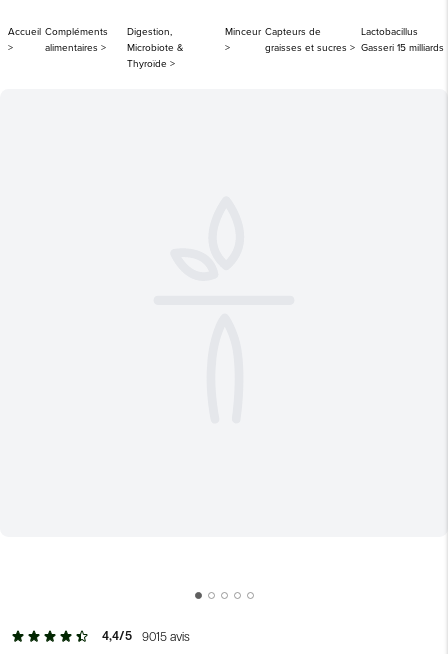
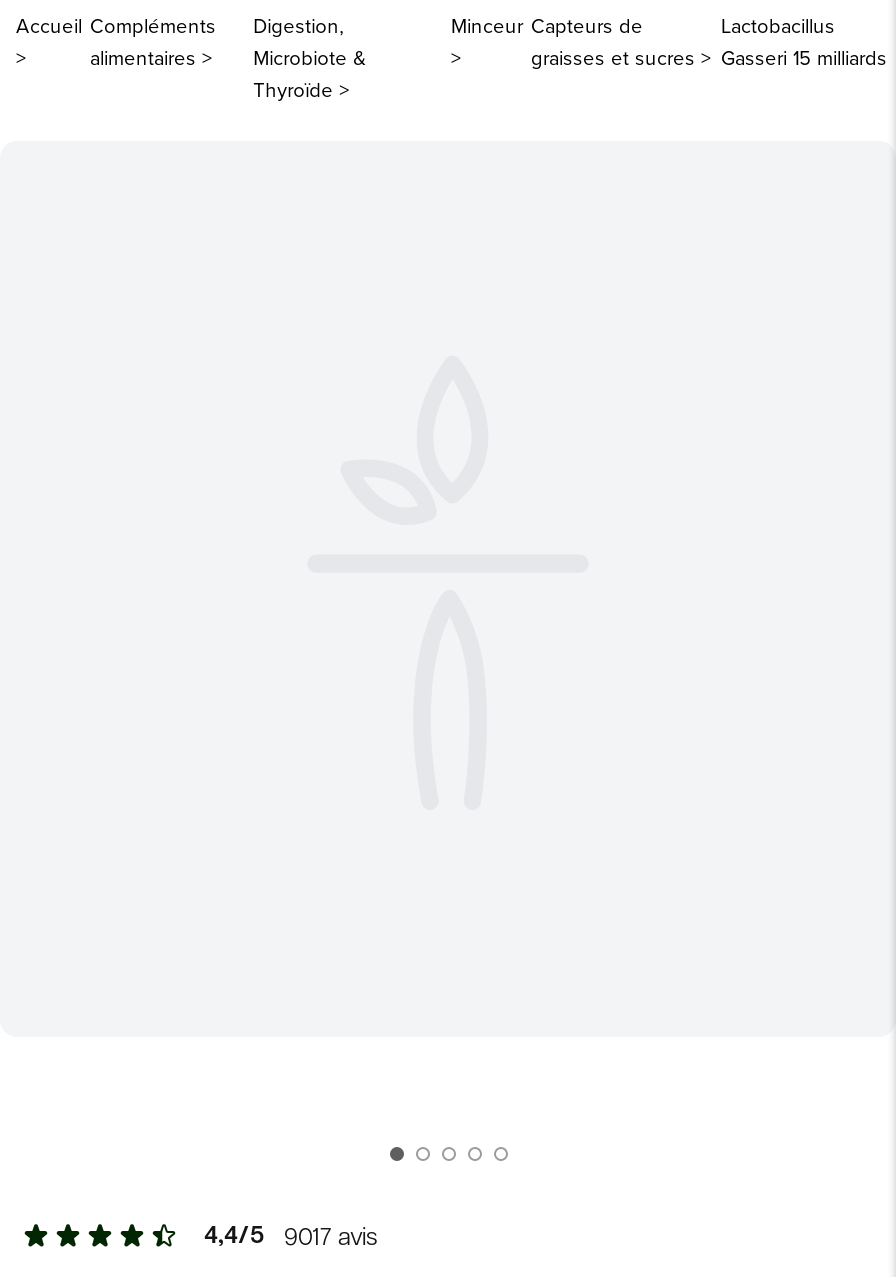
- 4,4/5 9015 avis
+ 4,4/5 9017 avis
